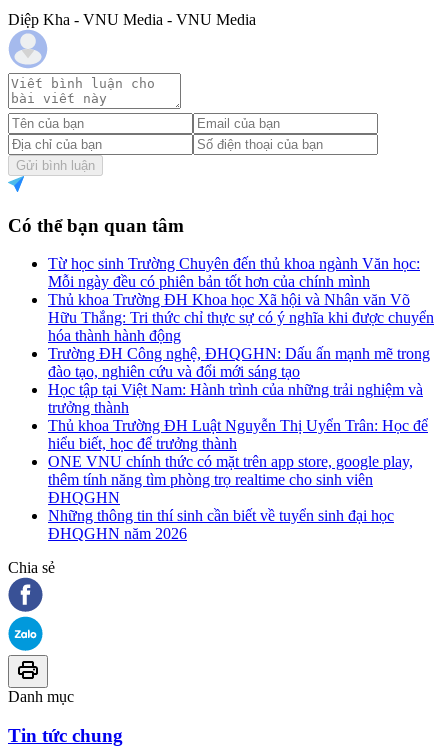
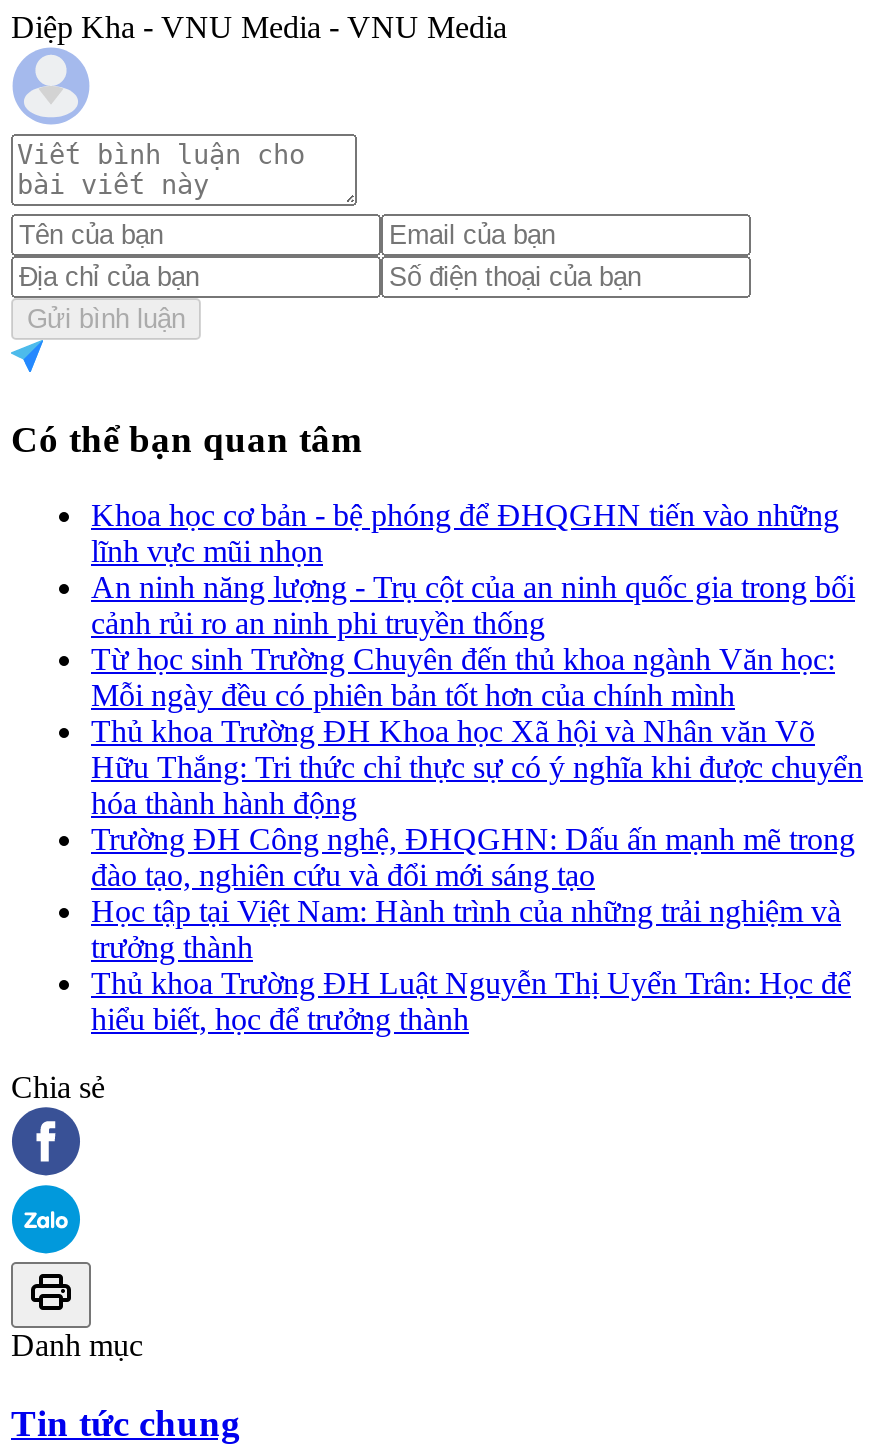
+ Khoa học cơ bản - bệ phóng để ĐHQGHN tiến vào những
+ lĩnh vực mũi nhọn
+ An ninh năng lượng - Trụ cột của an ninh quốc gia trong bối
+ cảnh rủi ro an ninh phi truyền thống

moved down: Từ học sinh Trường Chuyên đến thủ khoa ngành Văn học: | Mỗi ngày đều có phiên bản tốt hơn của chính mình | Thủ khoa Trường ĐH Khoa học Xã hội và Nhân văn Võ | ... | Thủ khoa Trường ĐH Luật Nguyễn Thị Uyển Trân: Học để | hiểu biết, học để trưởng thành

- ONE VNU chính thức có mặt trên app store, google play,
- thêm tính năng tìm phòng trọ realtime cho sinh viên
- ĐHQGHN
- Những thông tin thí sinh cần biết về tuyển sinh đại học
- ĐHQGHN năm 2026
